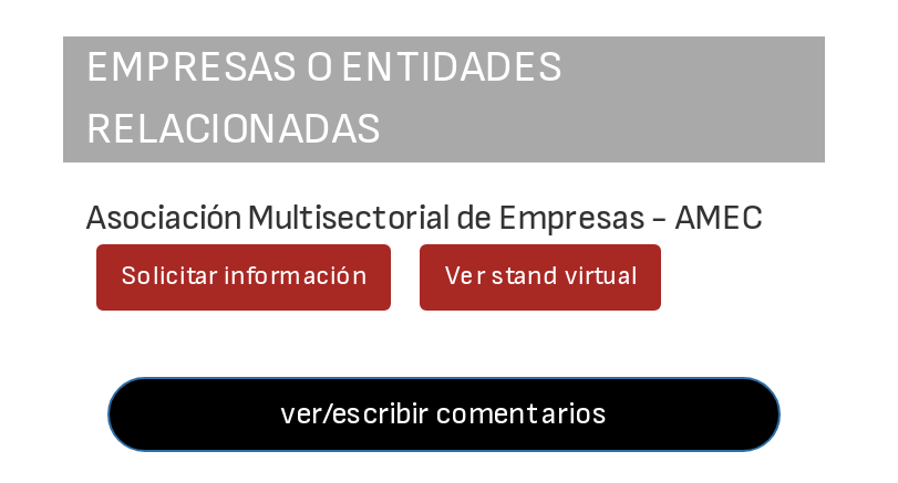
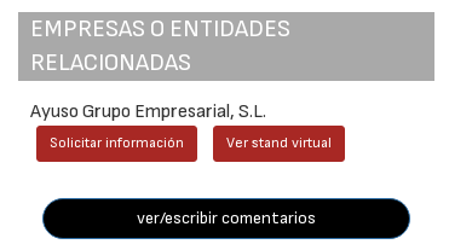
- Asociación Multisectorial de Empresas - AMEC
+ Ayuso Grupo Empresarial, S.L.
